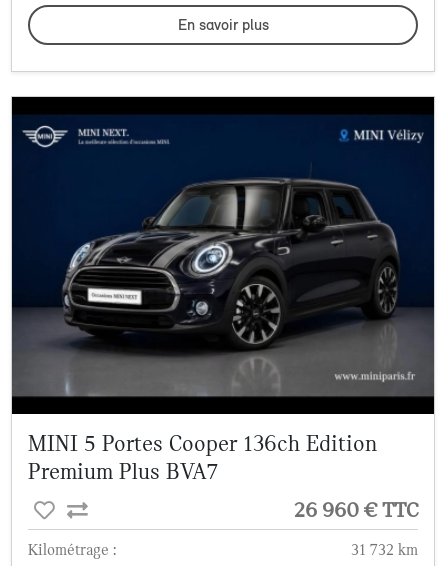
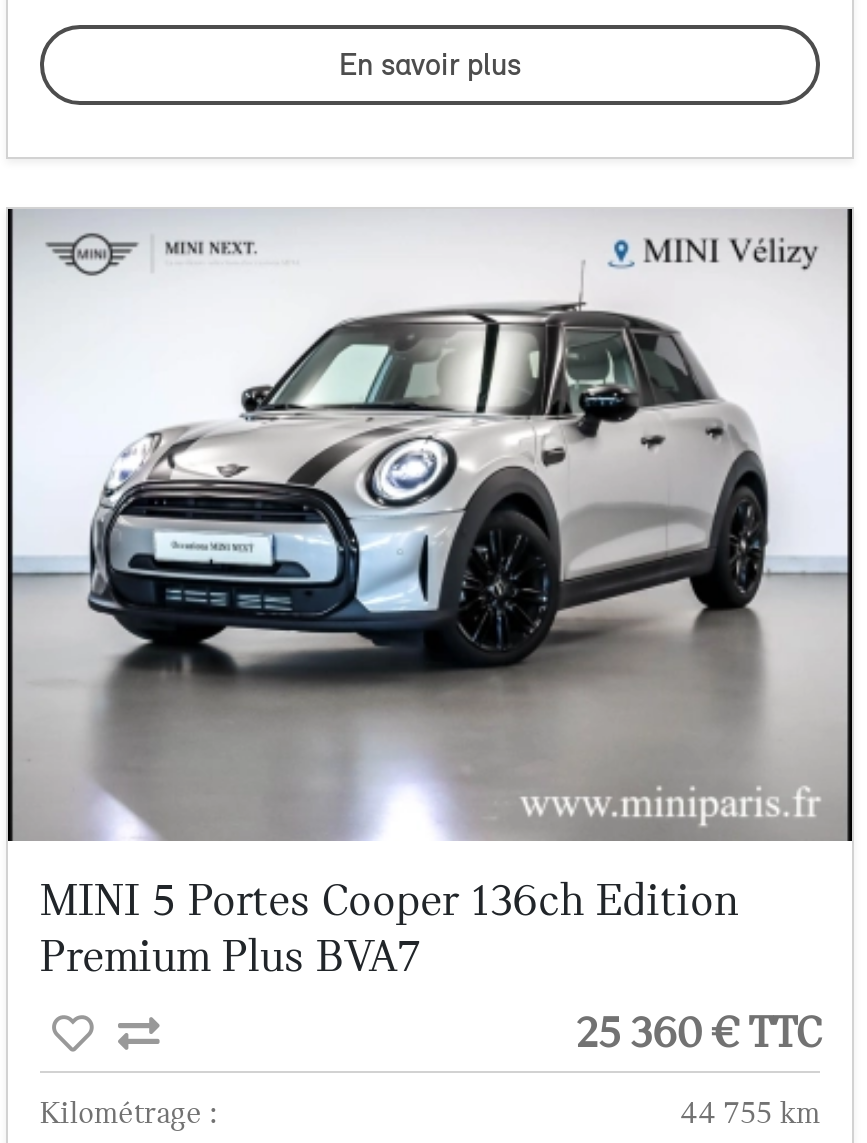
- [image]
+ [image]

- 26 960 € TTC
+ 25 360 € TTC

- 31 732 km
+ 44 755 km
